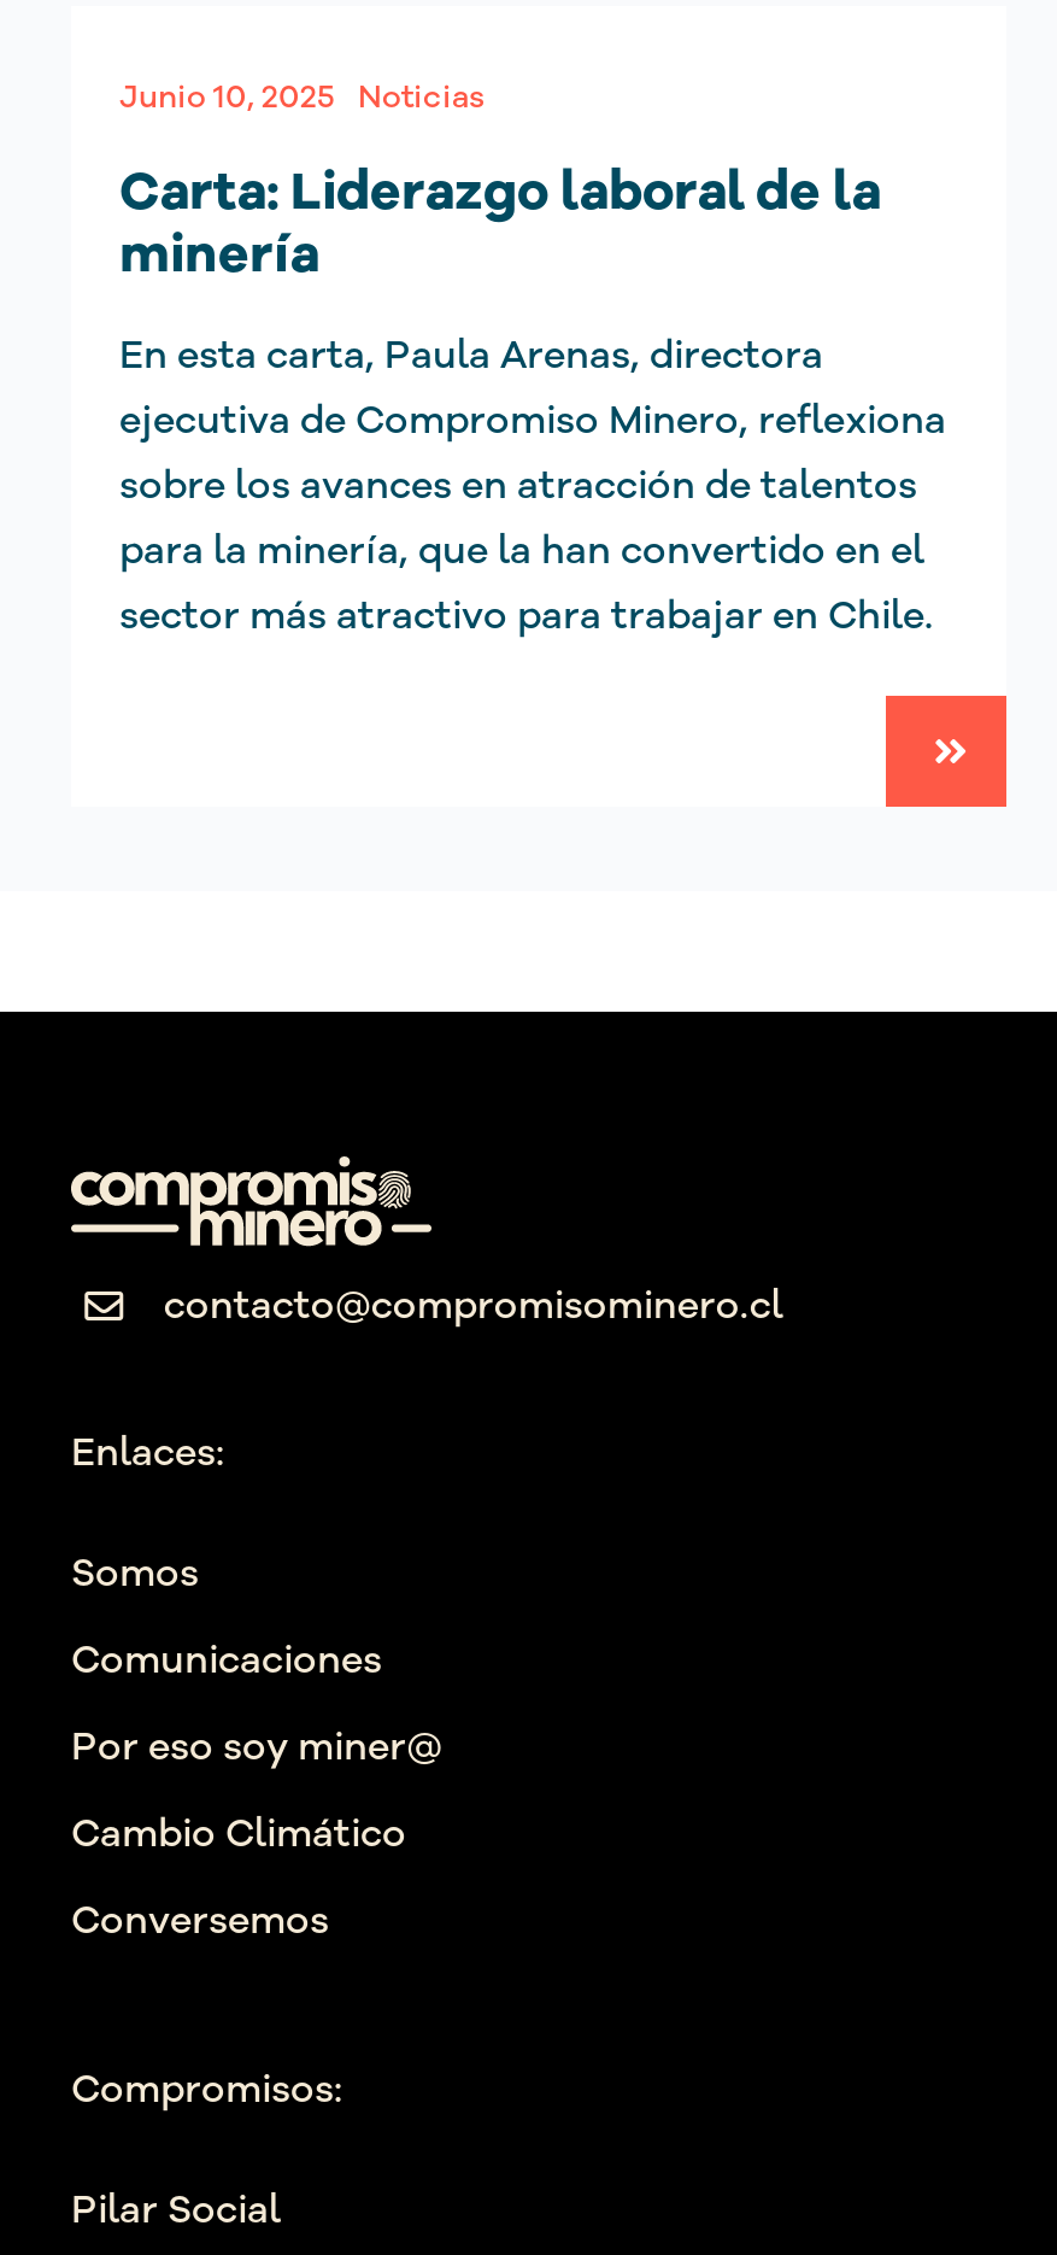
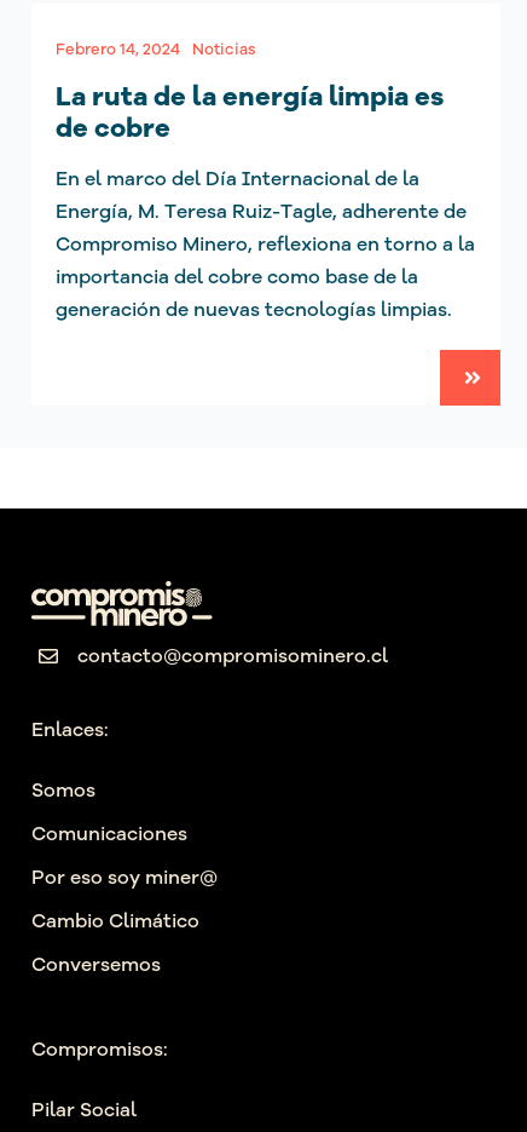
- Junio 10, 2025 Noticias
+ Febrero 14, 2024 Noticias

- Carta: Liderazgo laboral de la
- minería
+ La ruta de la energía limpia es
+ de cobre

- En esta carta, Paula Arenas, directora
- ejecutiva de Compromiso Minero, reflexiona
- sobre los avances en atracción de talentos
- para la minería, que la han convertido en el
- sector más atractivo para trabajar en Chile.
+ En el marco del Día Internacional de la
+ Energía, M. Teresa Ruiz-Tagle, adherente de
+ Compromiso Minero, reflexiona en torno a la
+ importancia del cobre como base de la
+ generación de nuevas tecnologías limpias.
